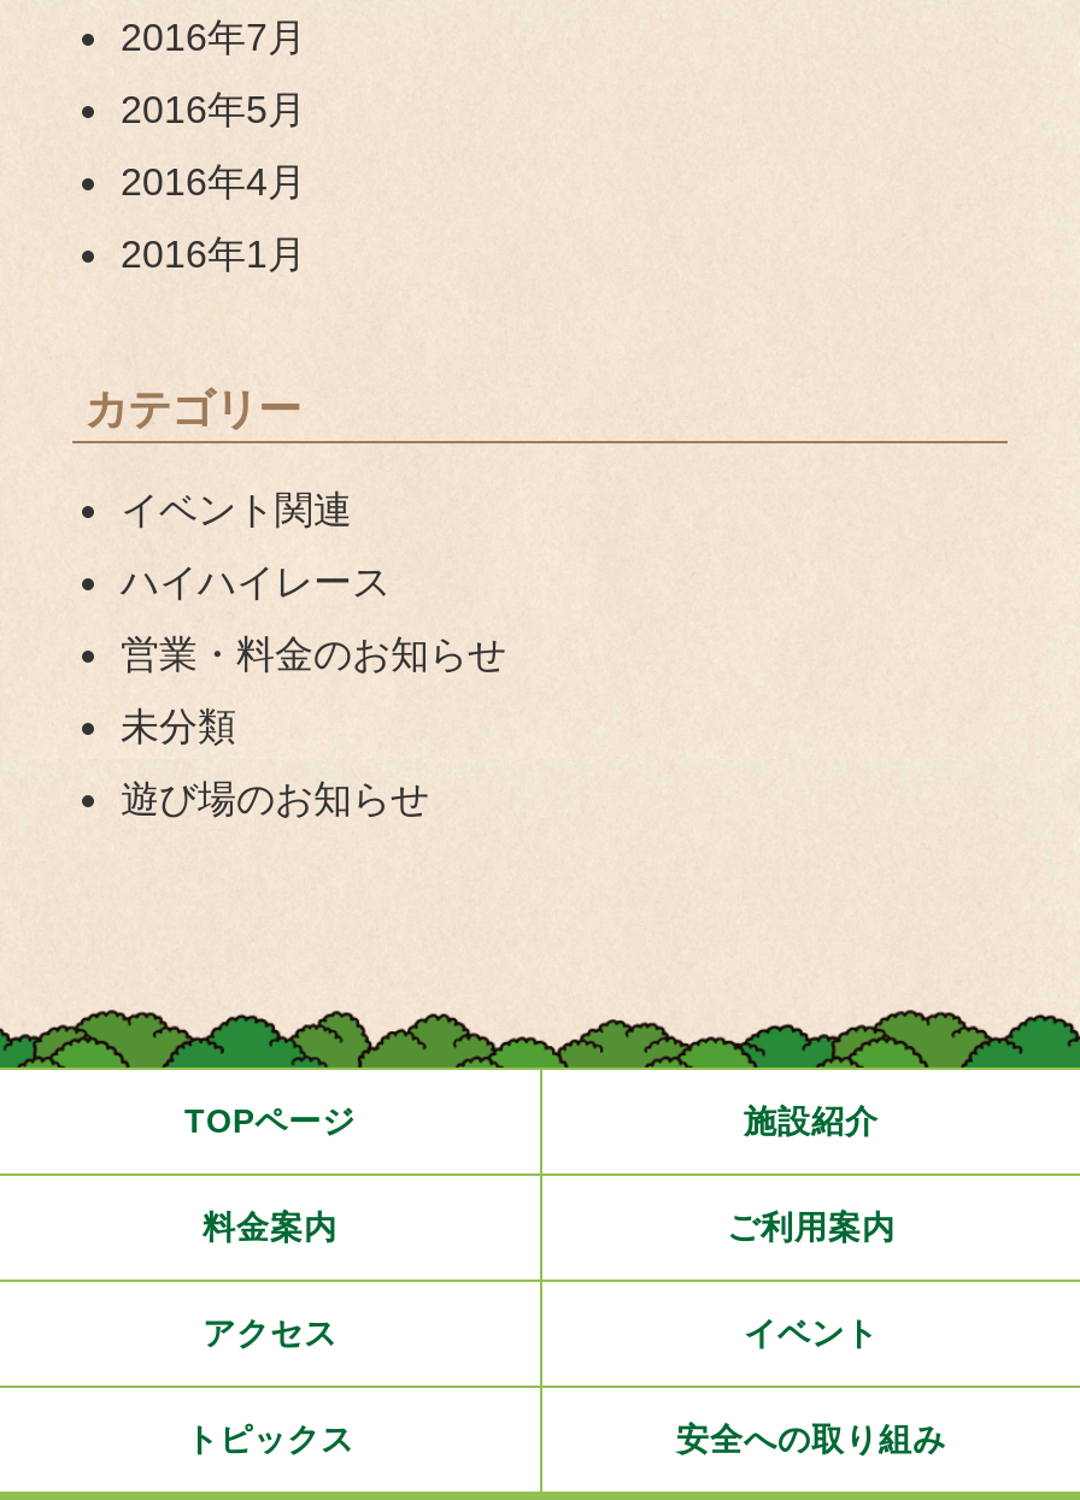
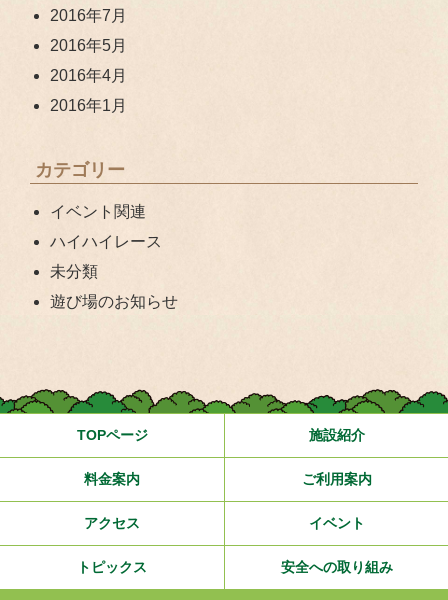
- 営業・料金のお知らせ
